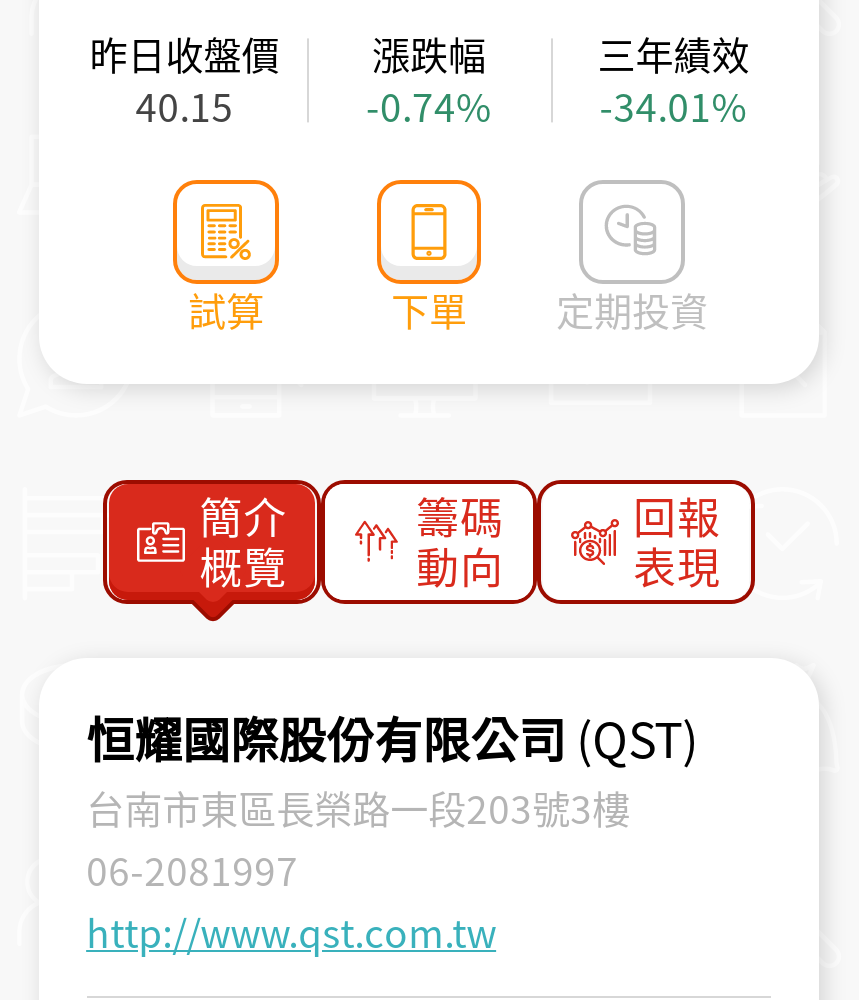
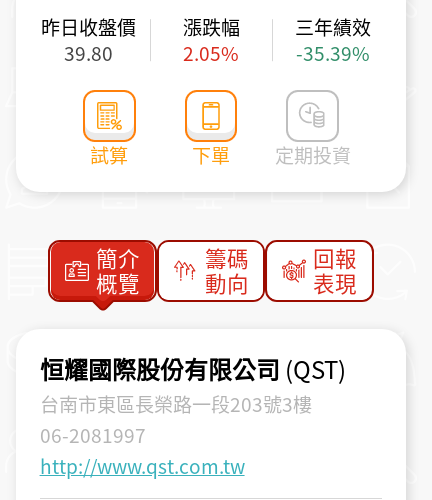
- 40.15
+ 39.80

- -0.74%
+ 2.05%

- -34.01%
+ -35.39%
